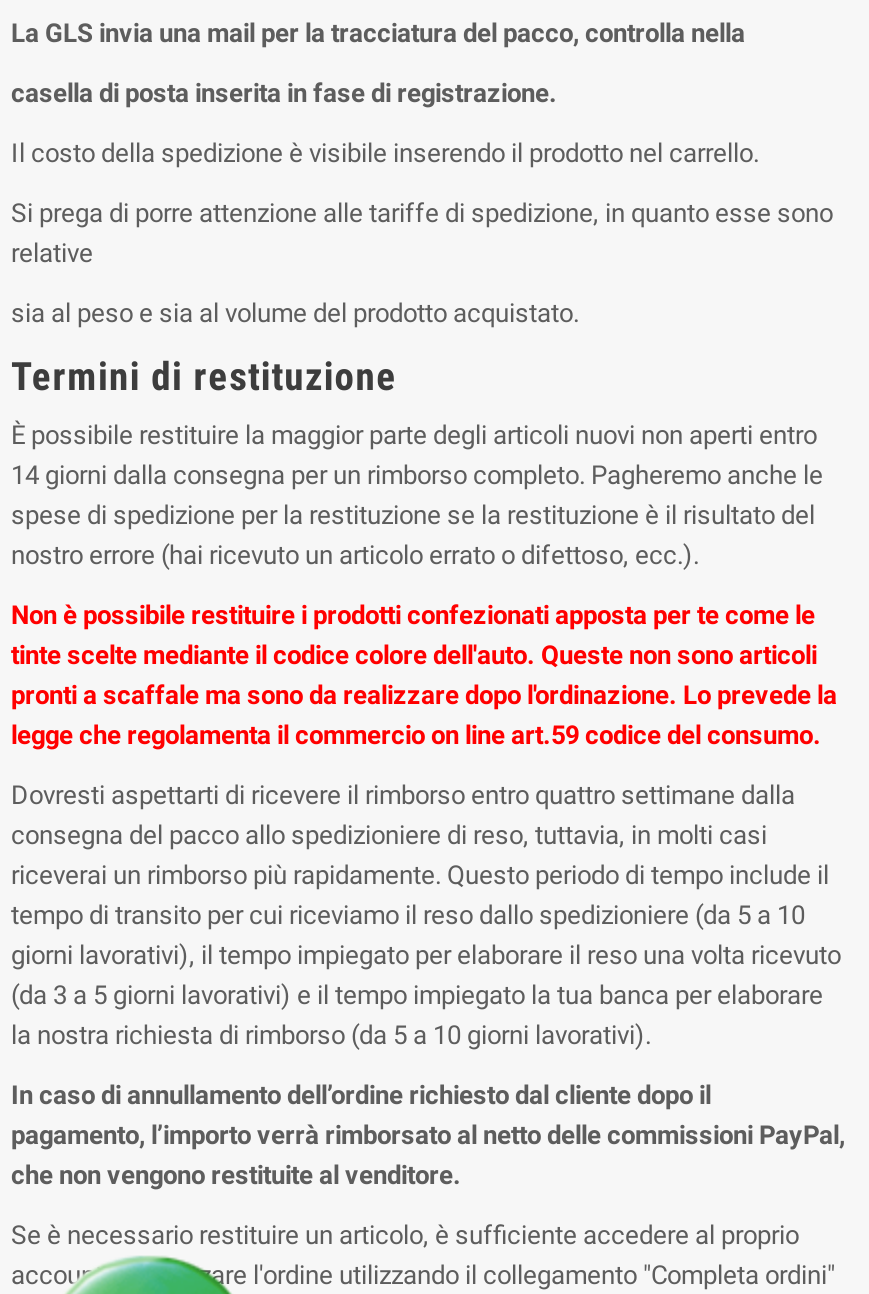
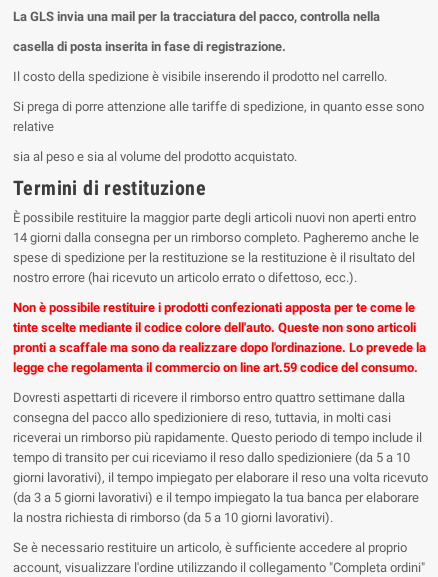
- In caso di annullamento dell’ordine richiesto dal cliente dopo il
- pagamento, l’importo verrà rimborsato al netto delle commissioni PayPal,
- che non vengono restituite al venditore.
